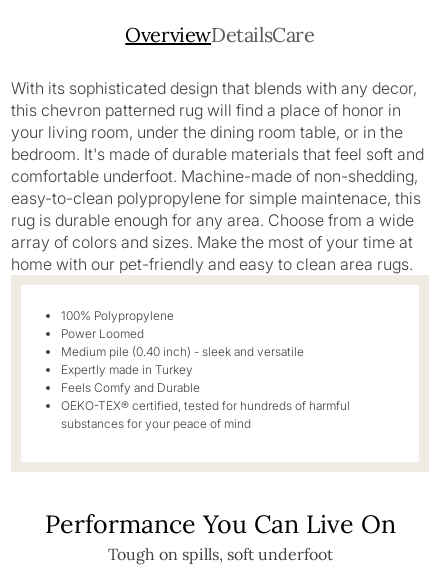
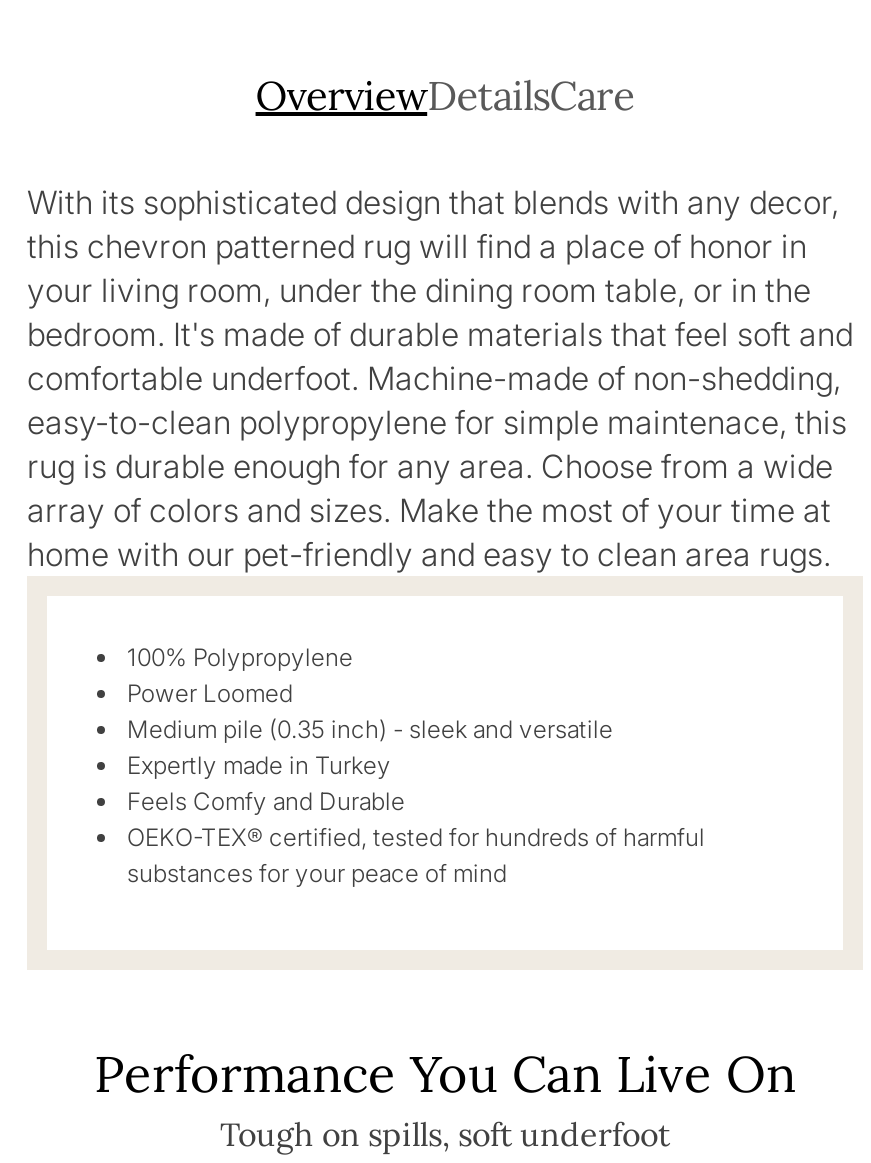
- Medium pile (0.40 inch) - sleek and versatile
+ Medium pile (0.35 inch) - sleek and versatile
